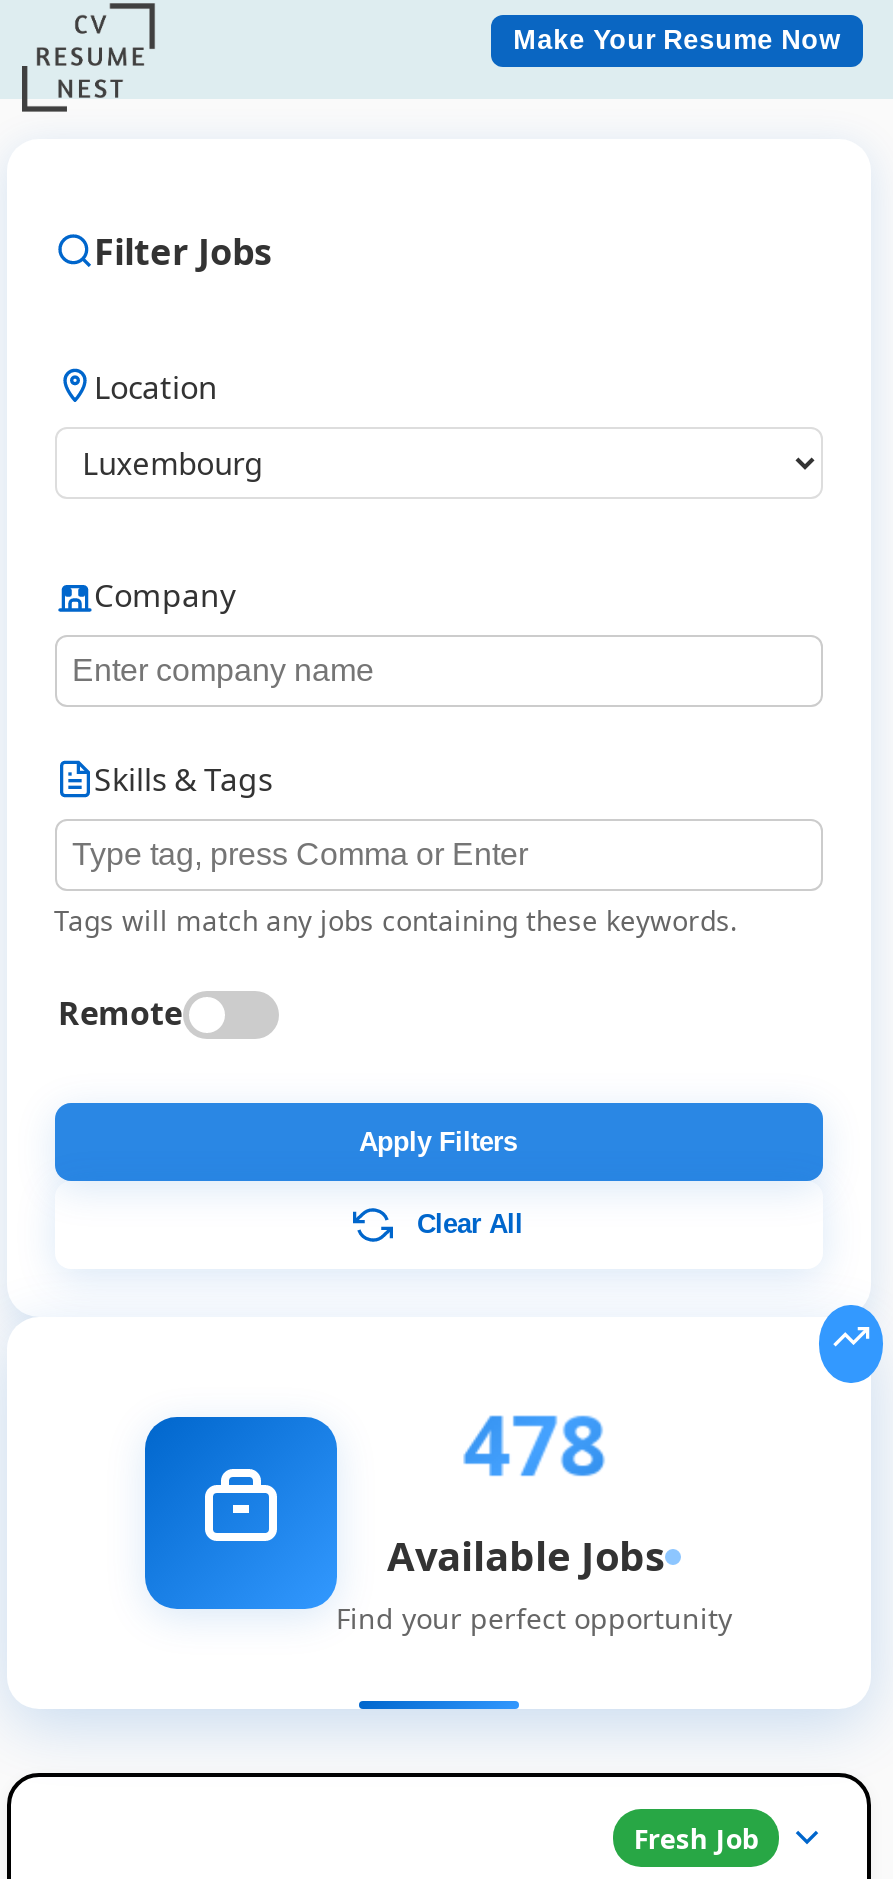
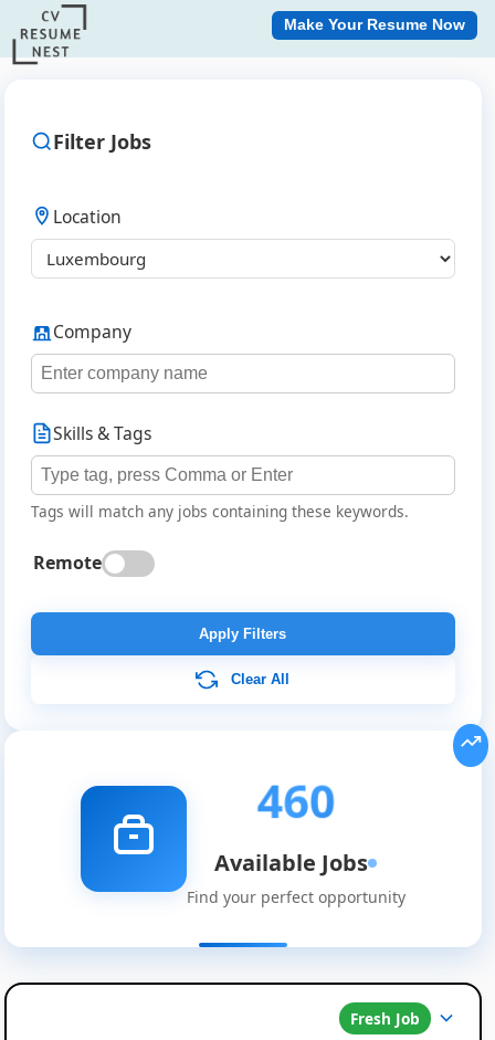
- 478
+ 460
